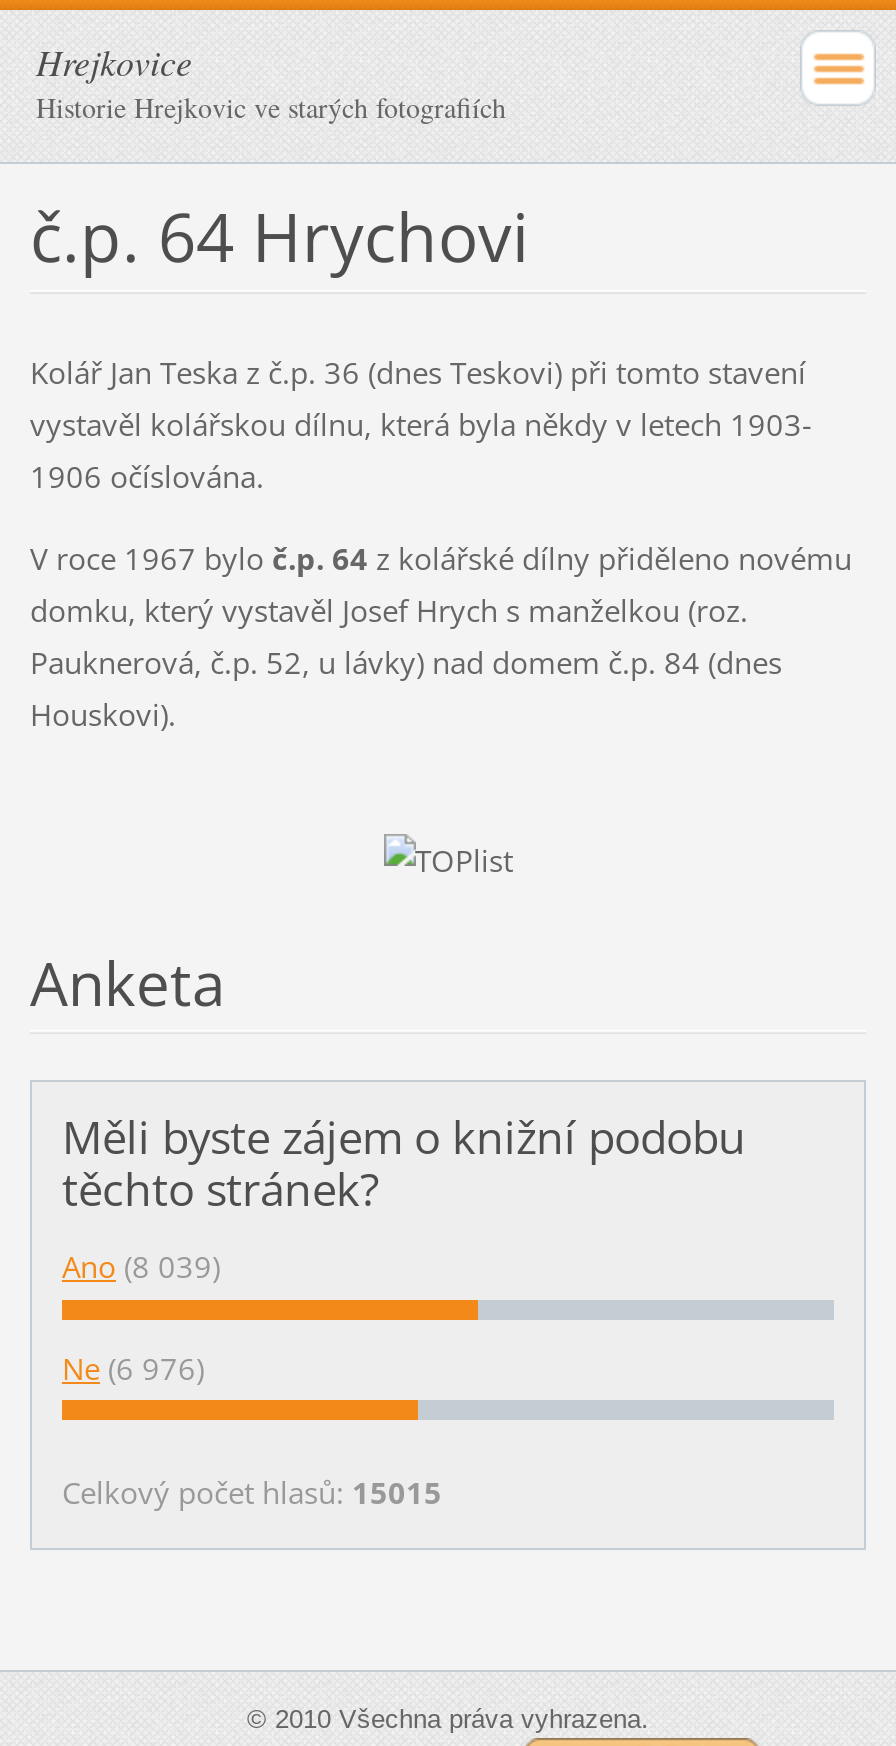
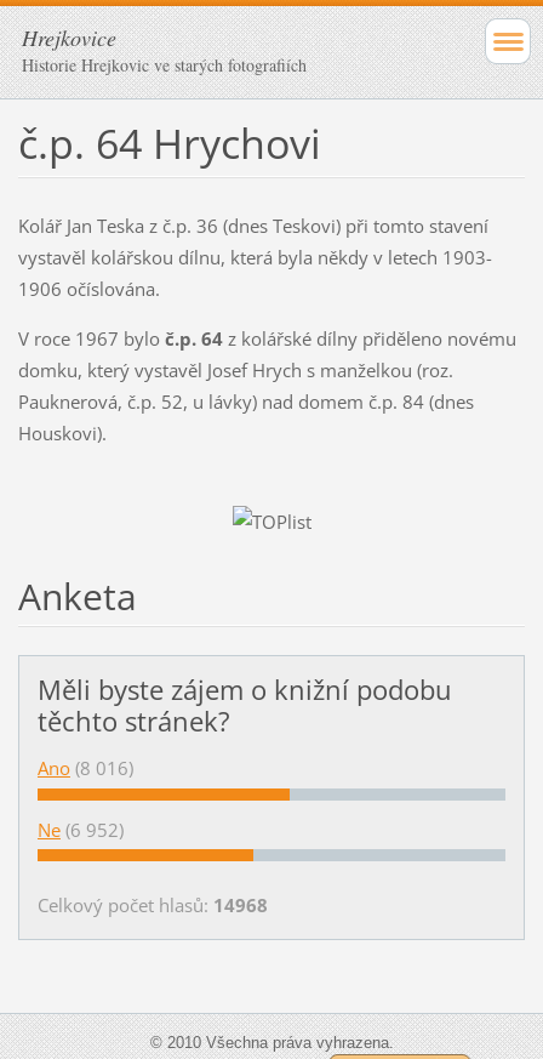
- Ano (8 039)
+ Ano (8 016)

- Ne (6 976)
+ Ne (6 952)

- Celkový počet hlasů: 15015
+ Celkový počet hlasů: 14968
